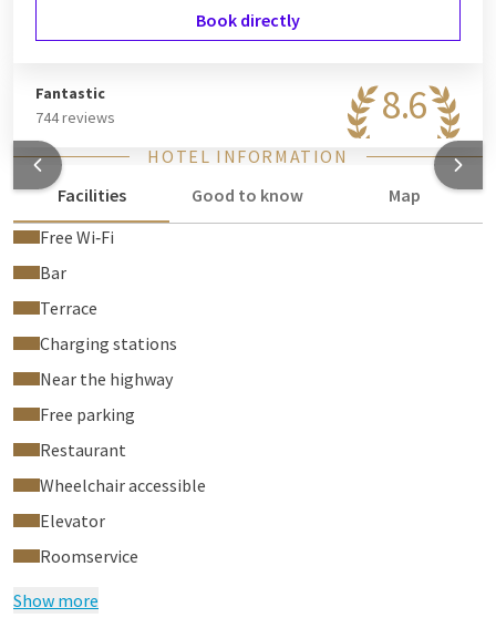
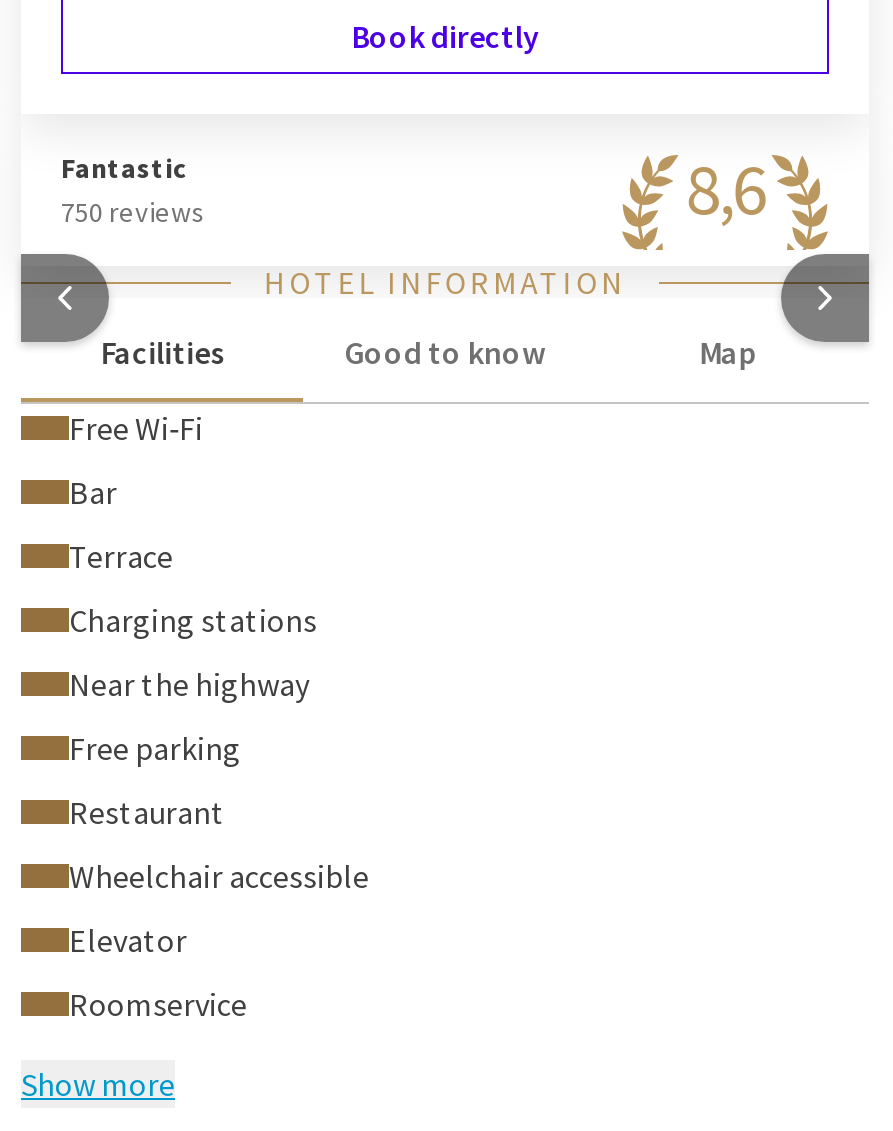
- 8.6
+ 8,6

- 744 reviews
+ 750 reviews
